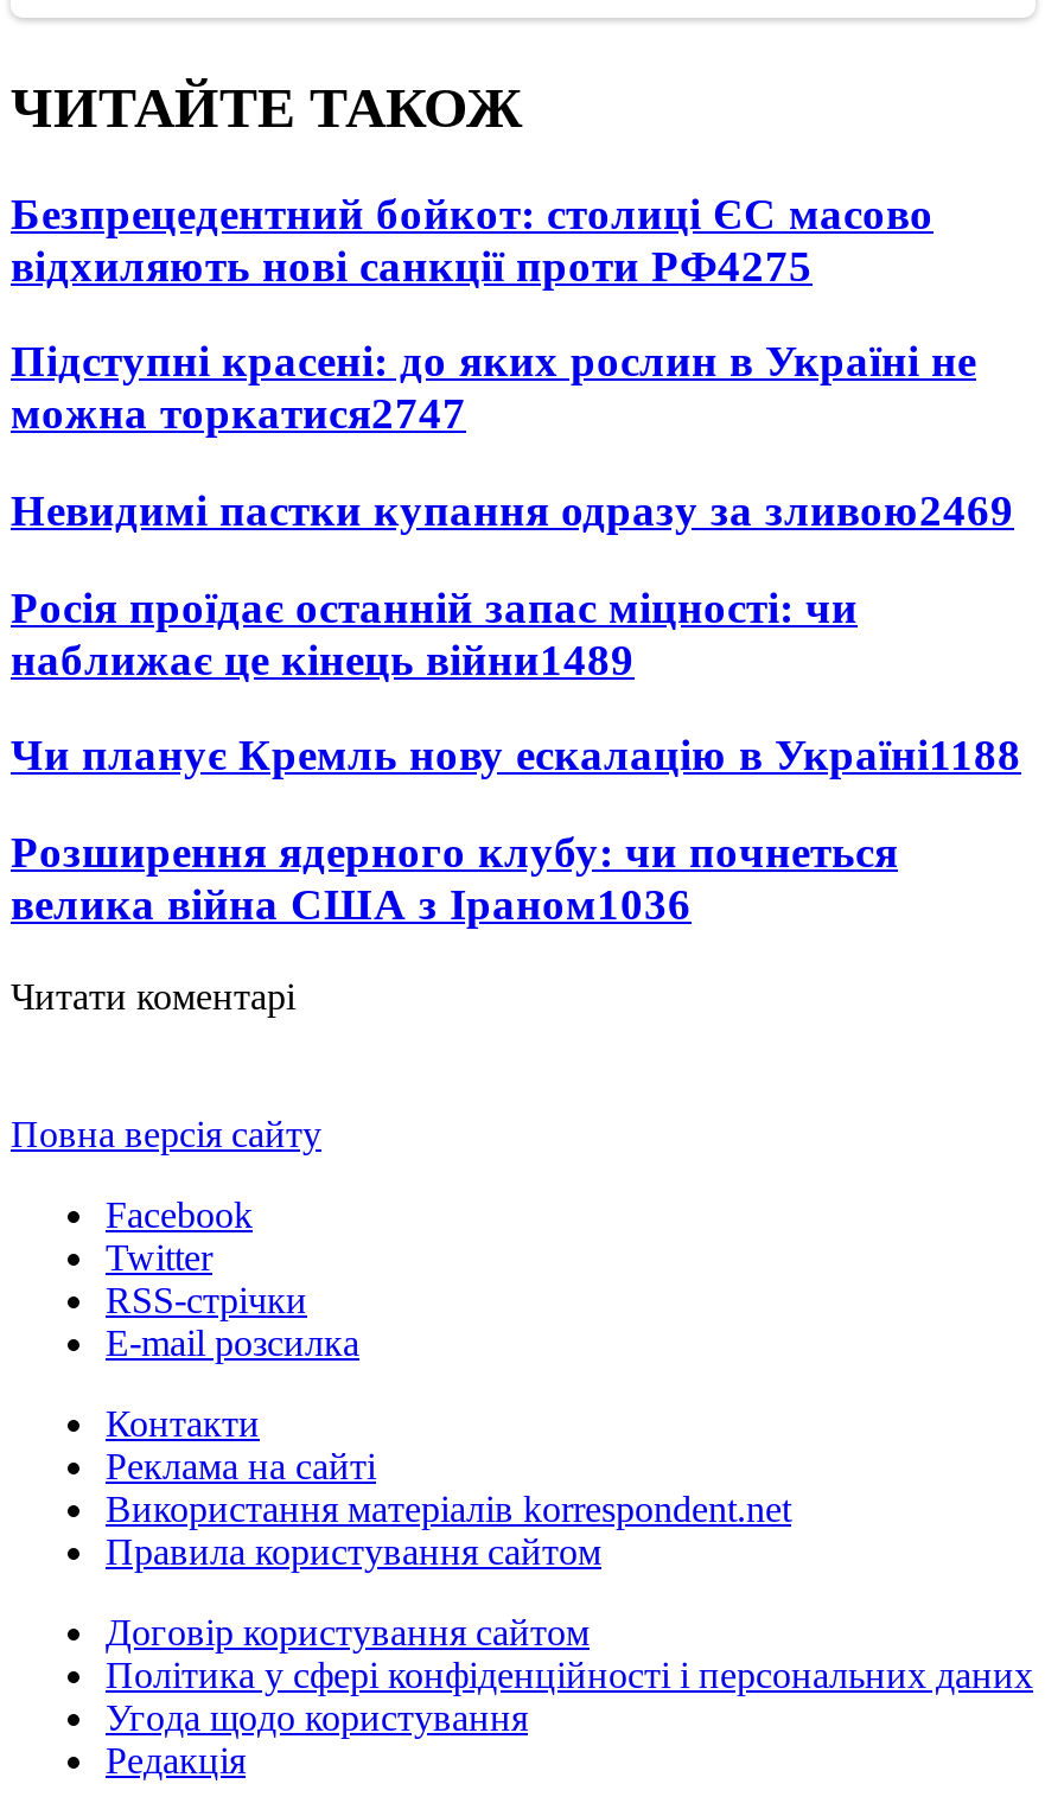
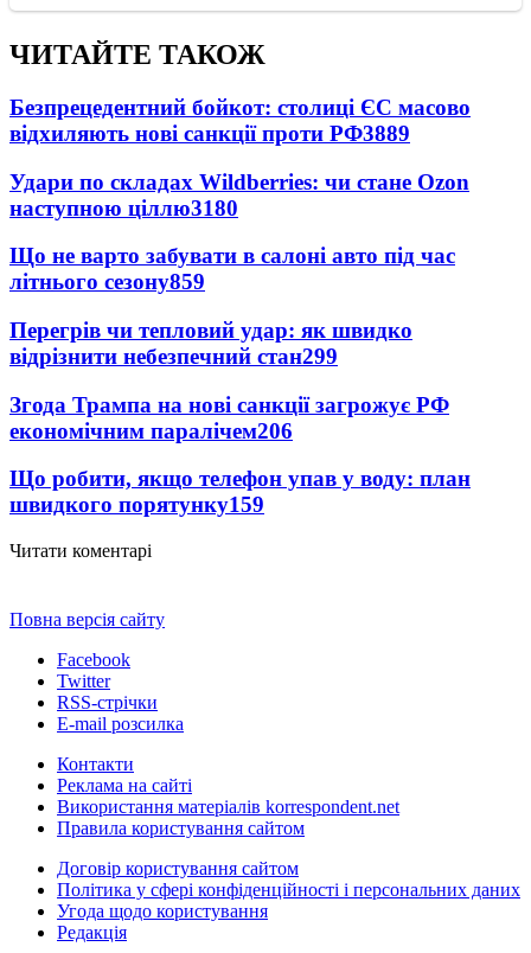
- відхиляють нові санкції проти РФ4275
+ відхиляють нові санкції проти РФ3889

- Підступні красені: до яких рослин в Україні не
- можна торкатися2747
+ Удари по складах Wildberries: чи стане Ozon
+ наступною ціллю3180

- Невидимі пастки купання одразу за зливою2469
+ Що не варто забувати в салоні авто під час
+ літнього сезону859

- Росія проїдає останній запас міцності: чи
- наближає це кінець війни1489
+ Перегрів чи тепловий удар: як швидко
+ відрізнити небезпечний стан299

- Чи планує Кремль нову ескалацію в Україні1188
+ Згода Трампа на нові санкції загрожує РФ
+ економічним паралічем206

- Розширення ядерного клубу: чи почнеться
- велика війна США з Іраном1036
+ Що робити, якщо телефон упав у воду: план
+ швидкого порятунку159
